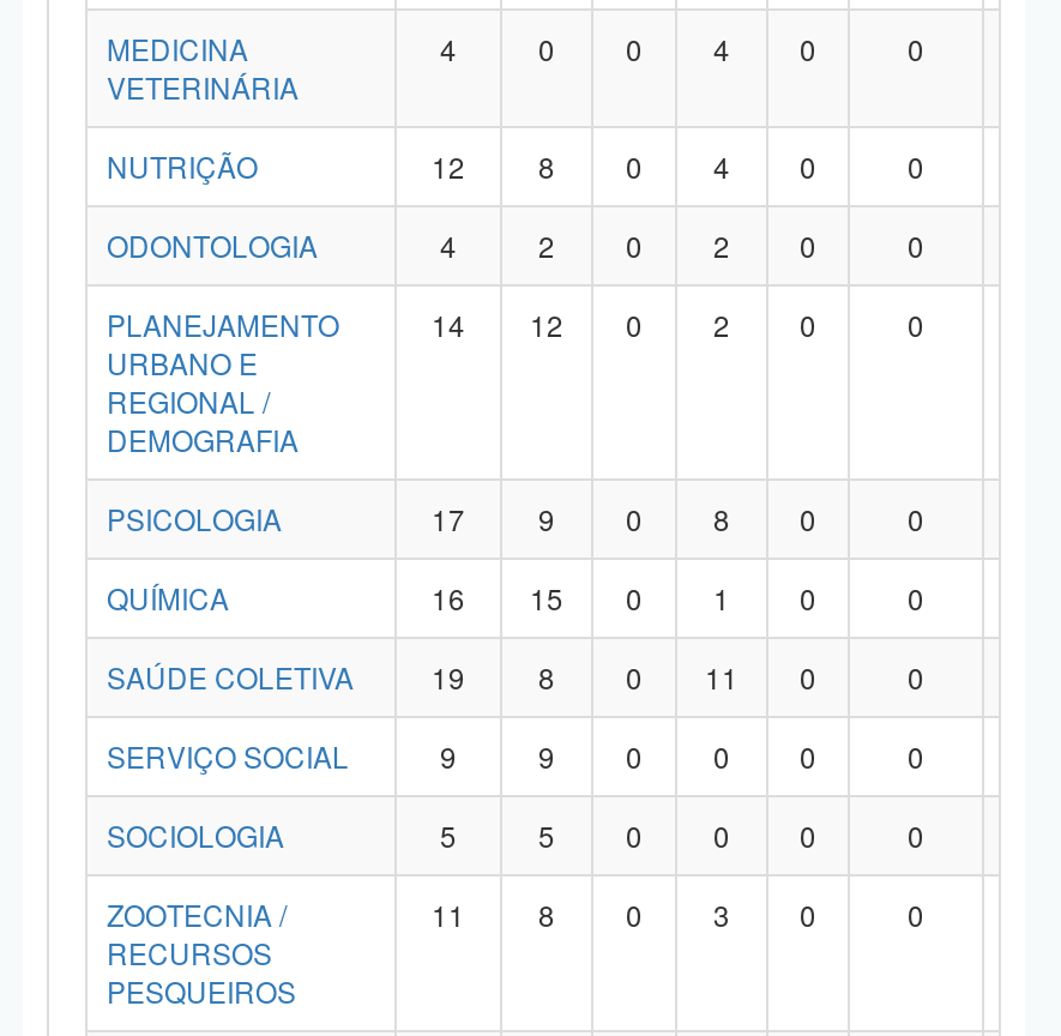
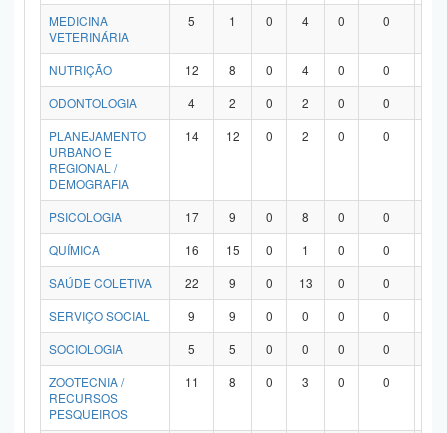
- 4
+ 5

- 0
+ 1

- 19
+ 22

- 8
+ 9

- 11
+ 13
